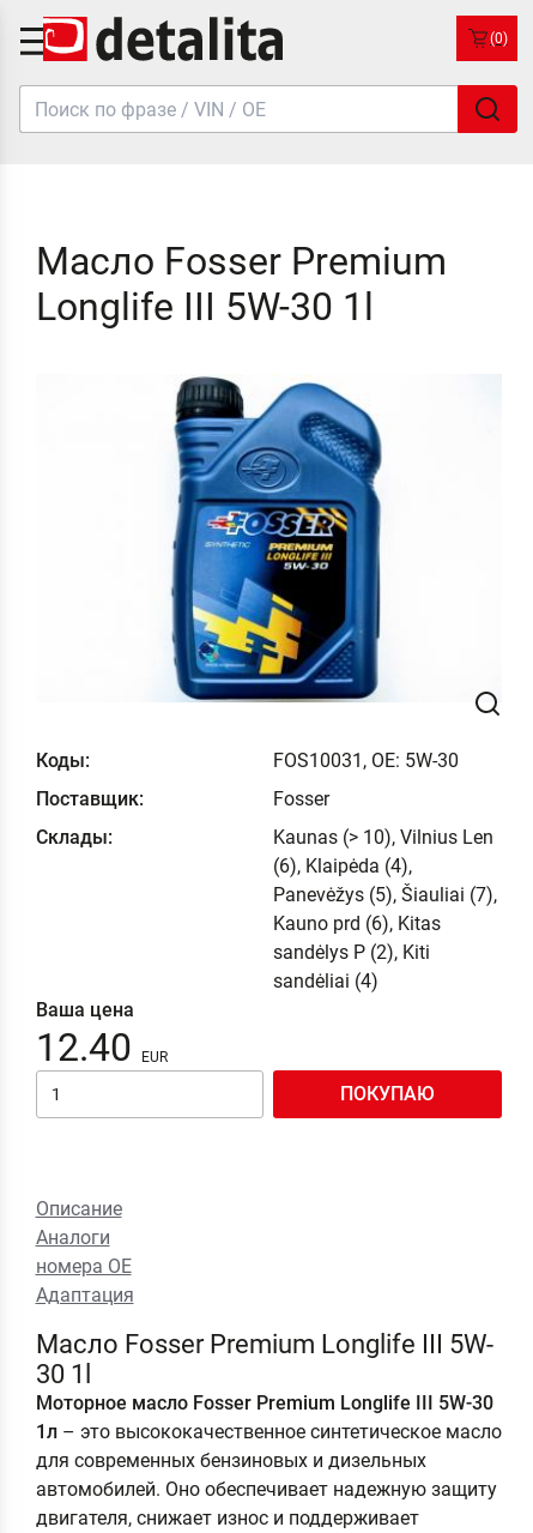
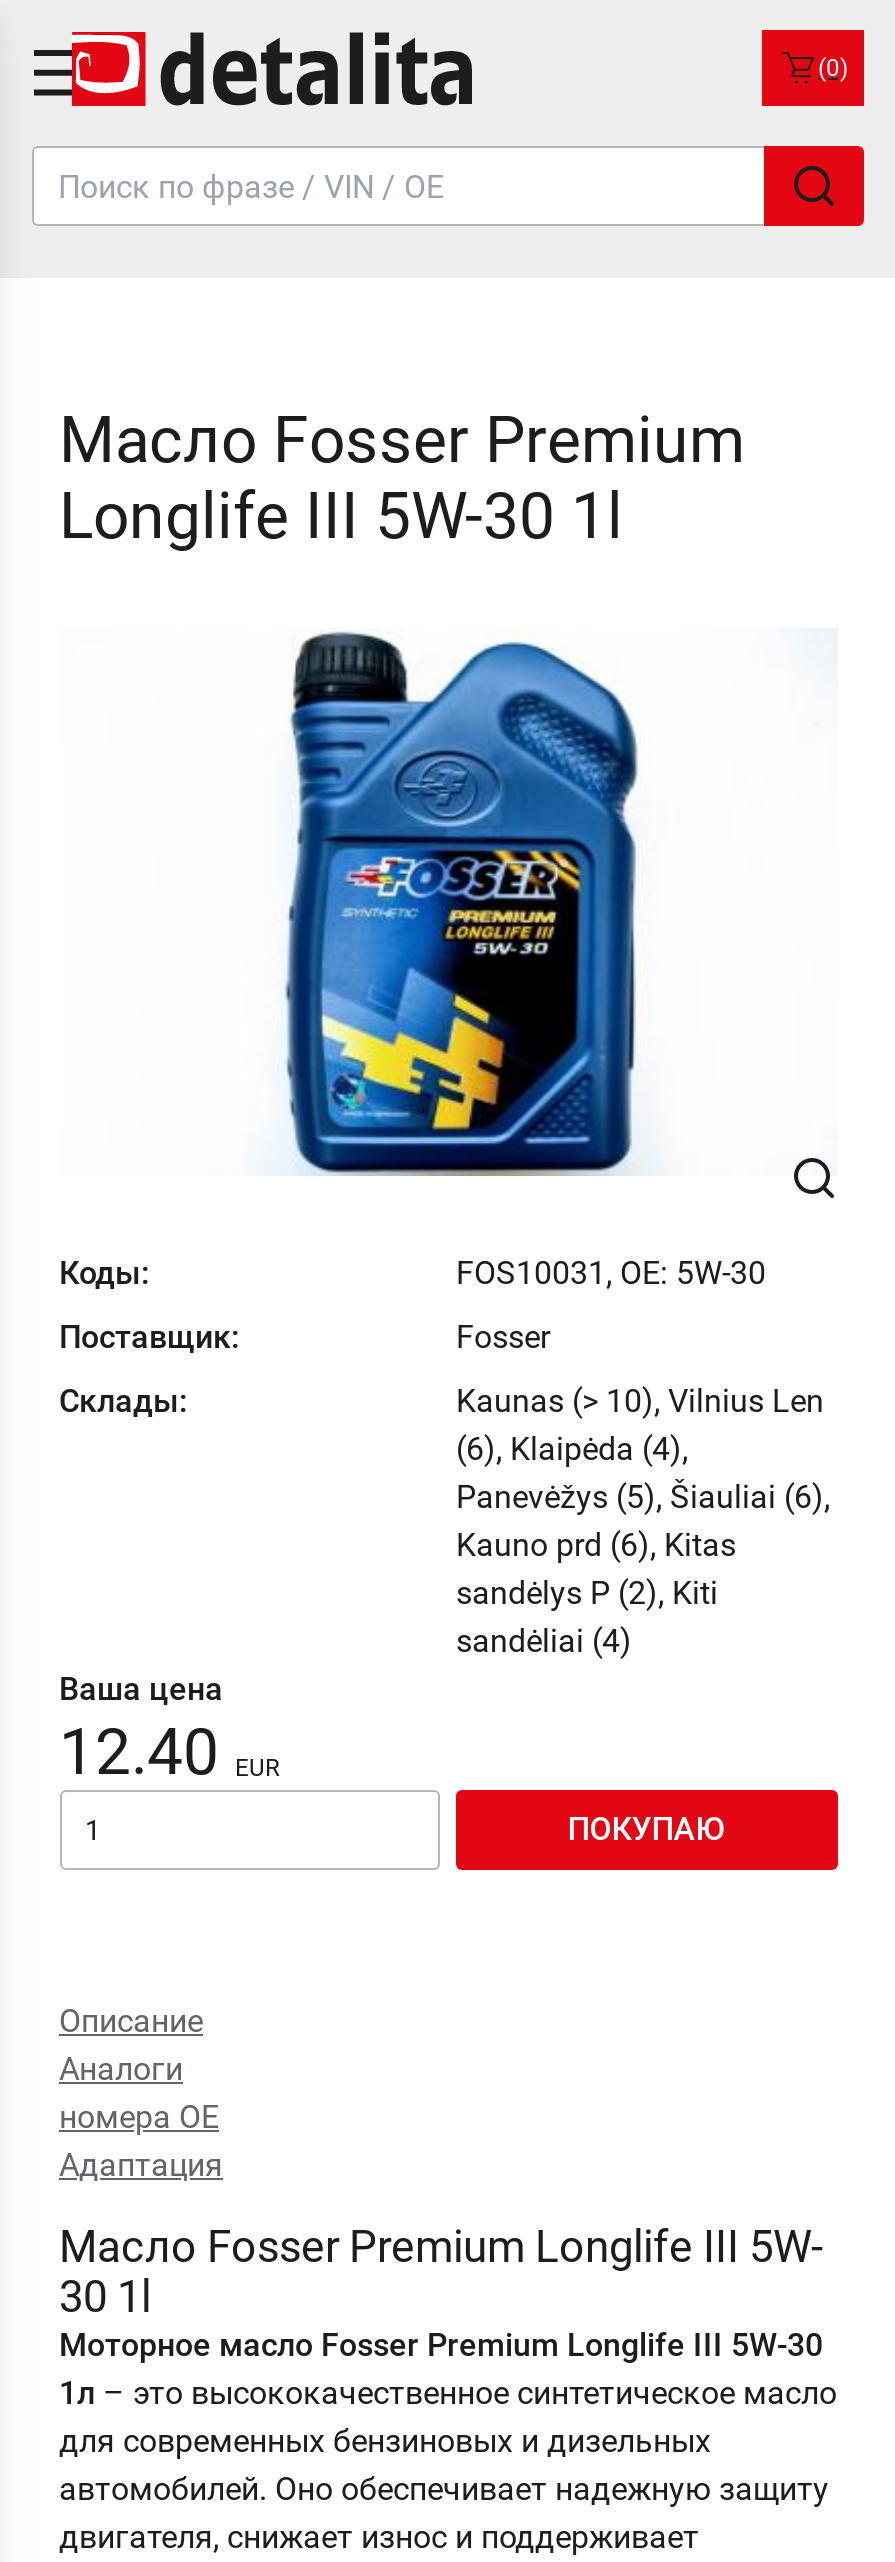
- Panevėžys (5), Šiauliai (7),
+ Panevėžys (5), Šiauliai (6),
